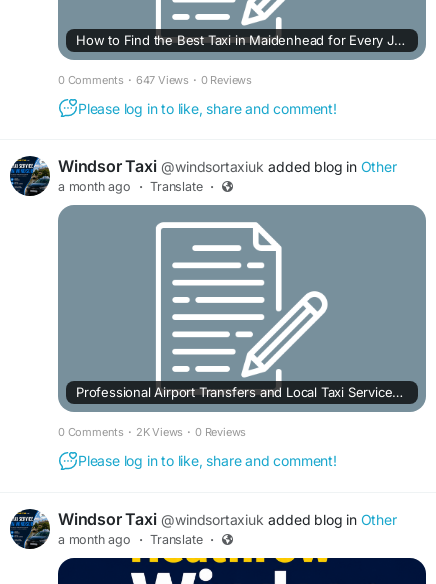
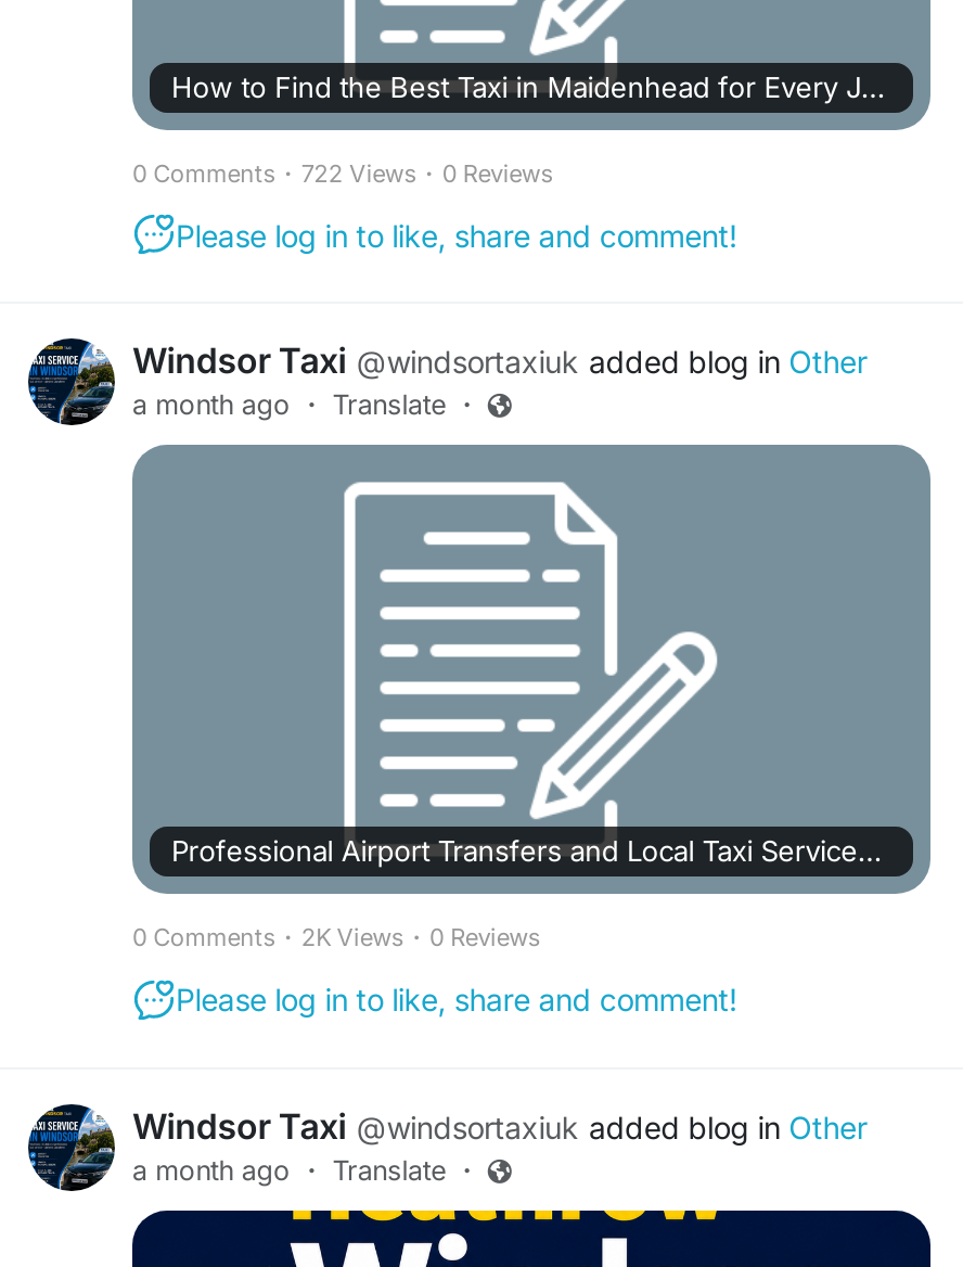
- 0 Comments · 647 Views · 0 Reviews
+ 0 Comments · 722 Views · 0 Reviews
